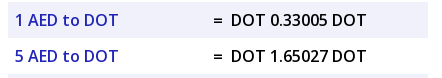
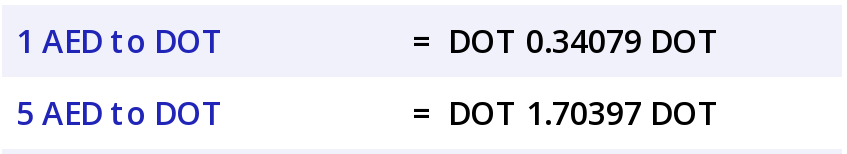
- = DOT 0.33005 DOT
+ = DOT 0.34079 DOT

- = DOT 1.65027 DOT
+ = DOT 1.70397 DOT
